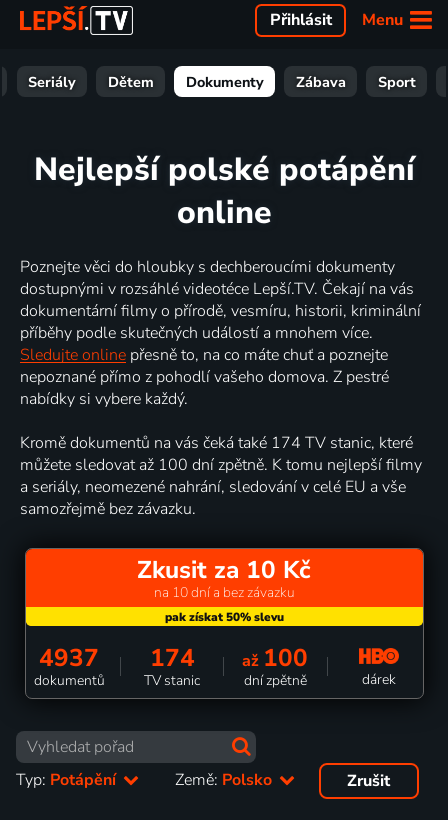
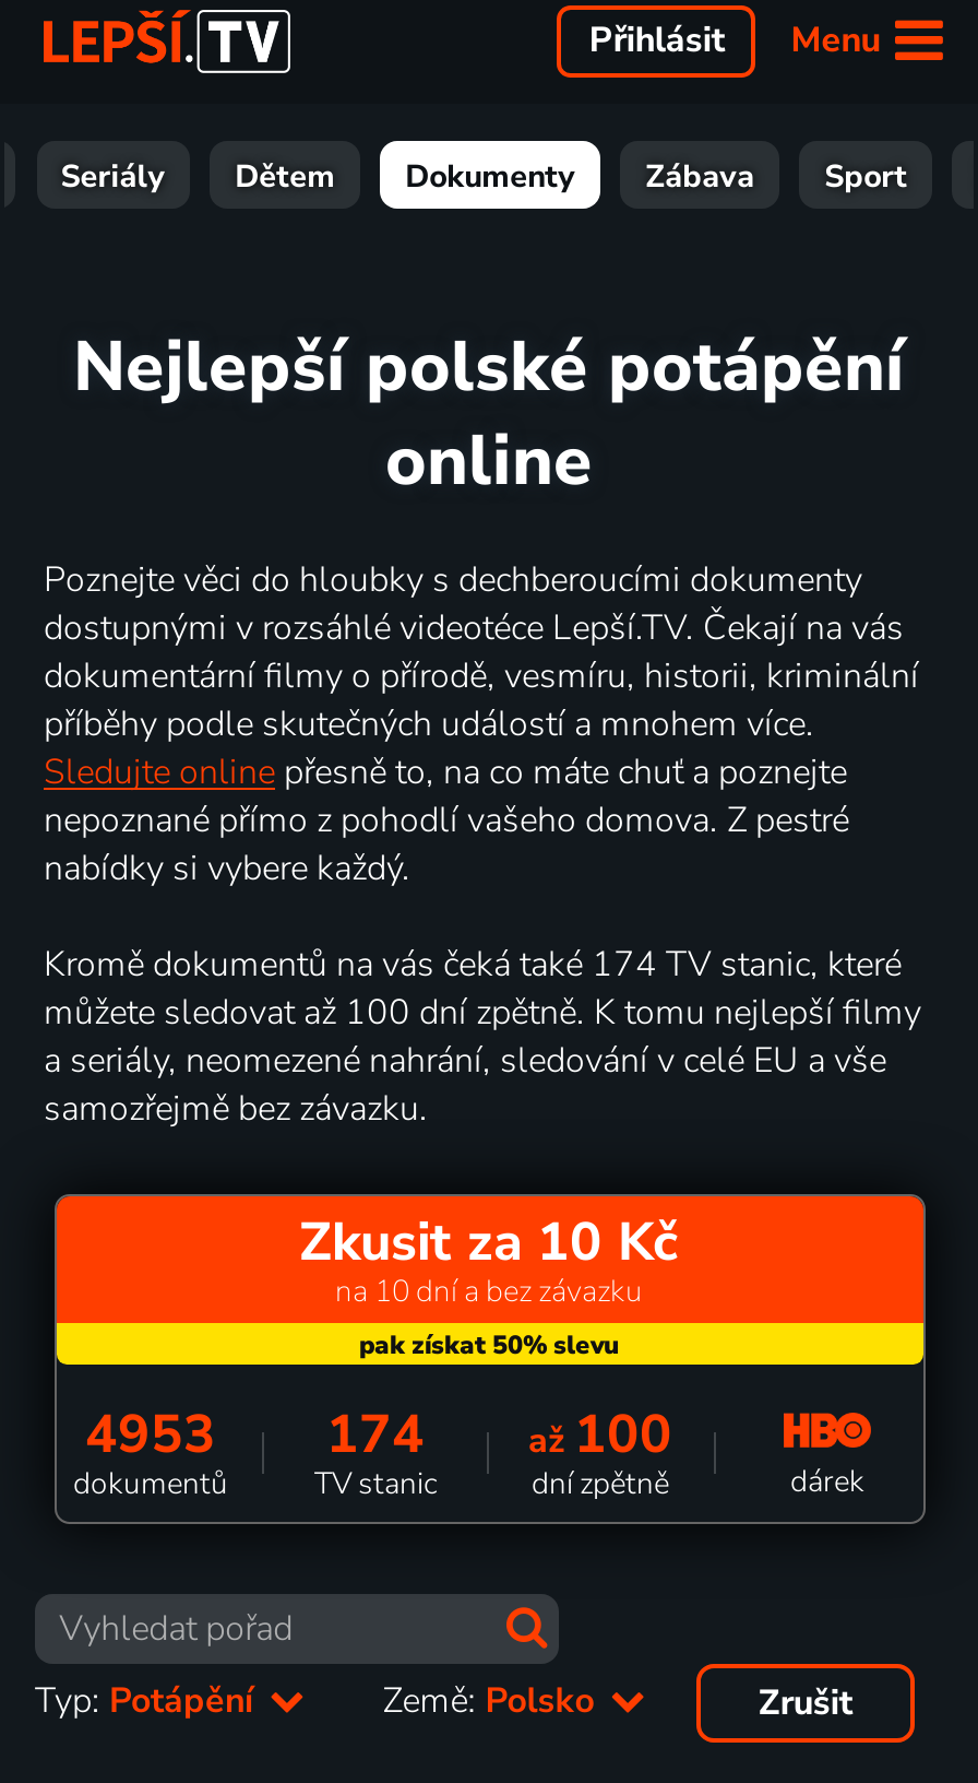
- 4937 174 až 100
+ 4953 174 až 100
